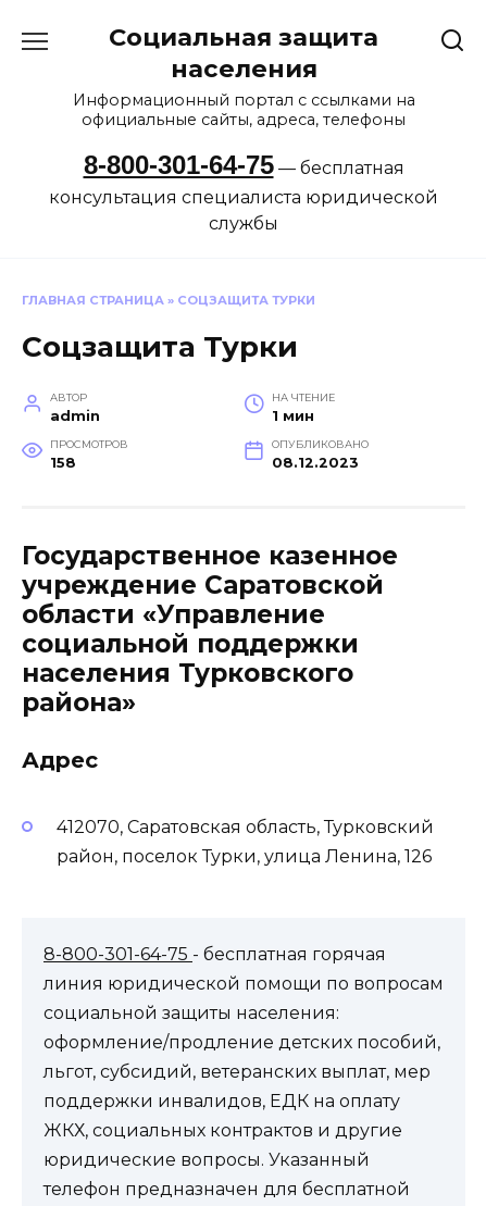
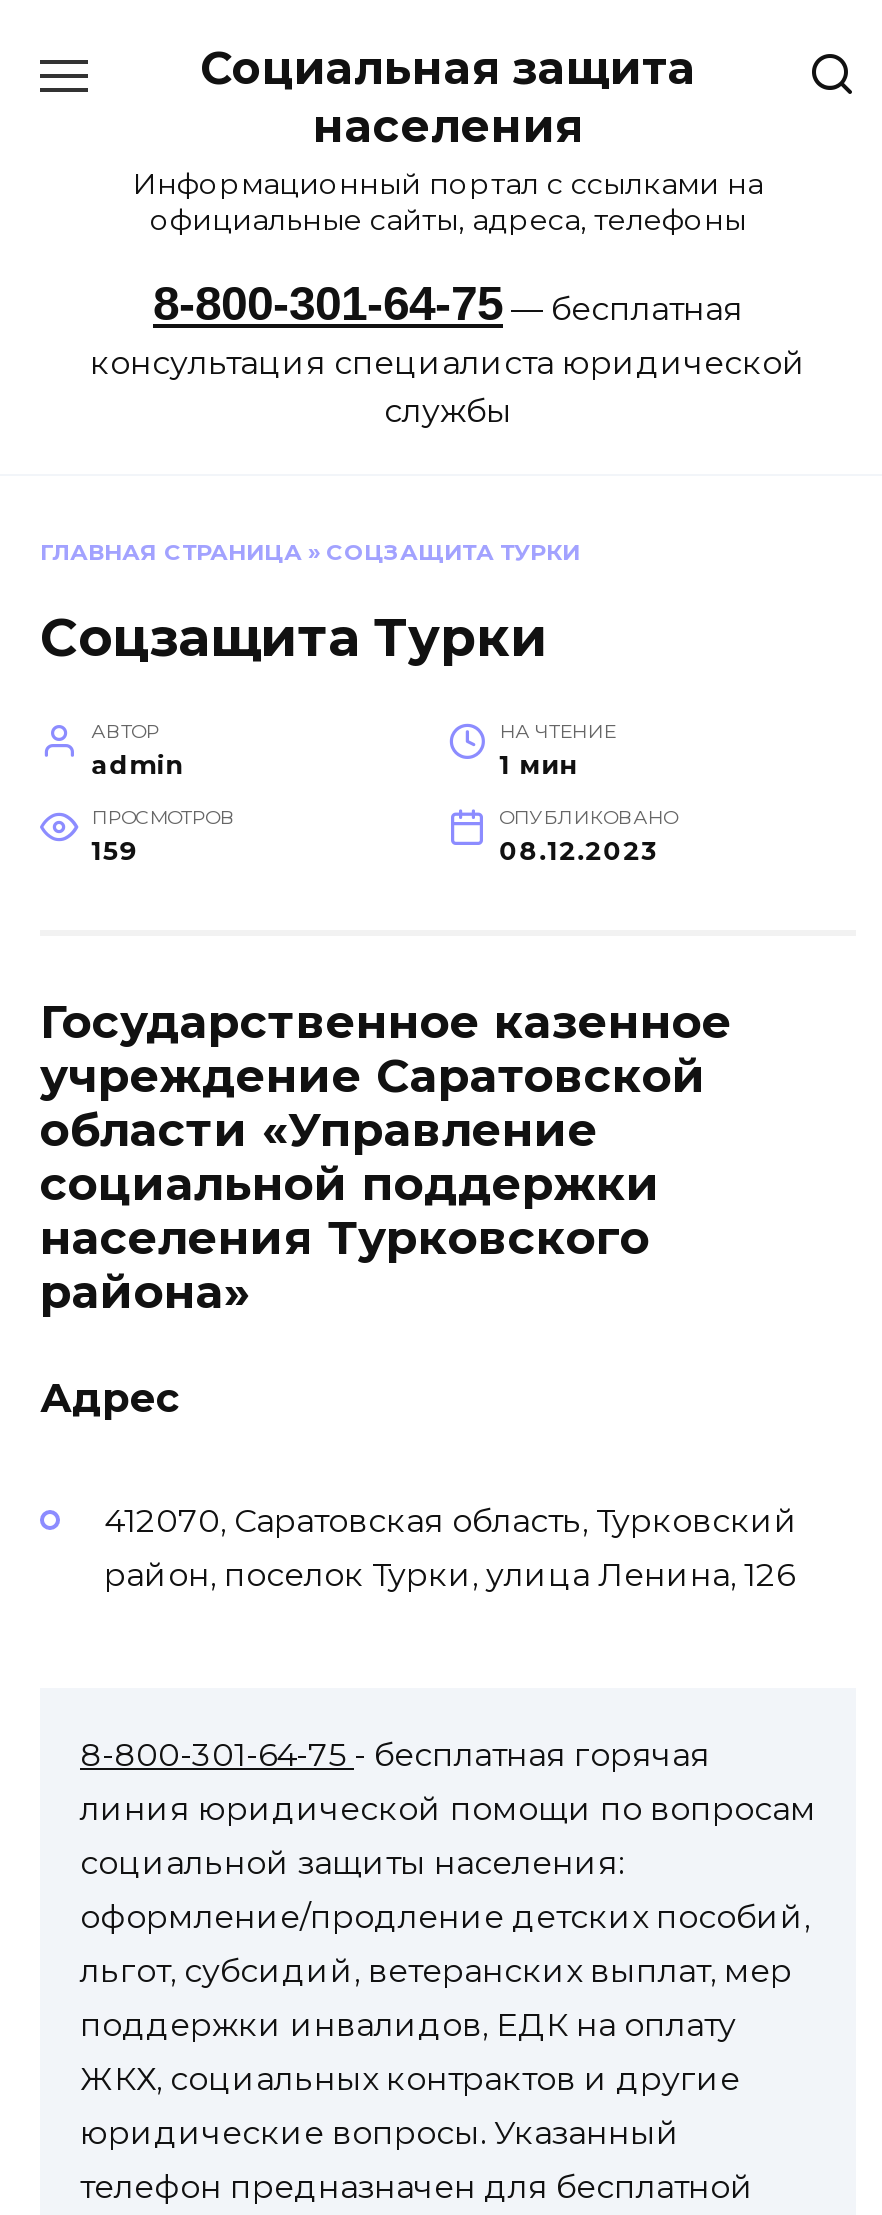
- 158
+ 159
